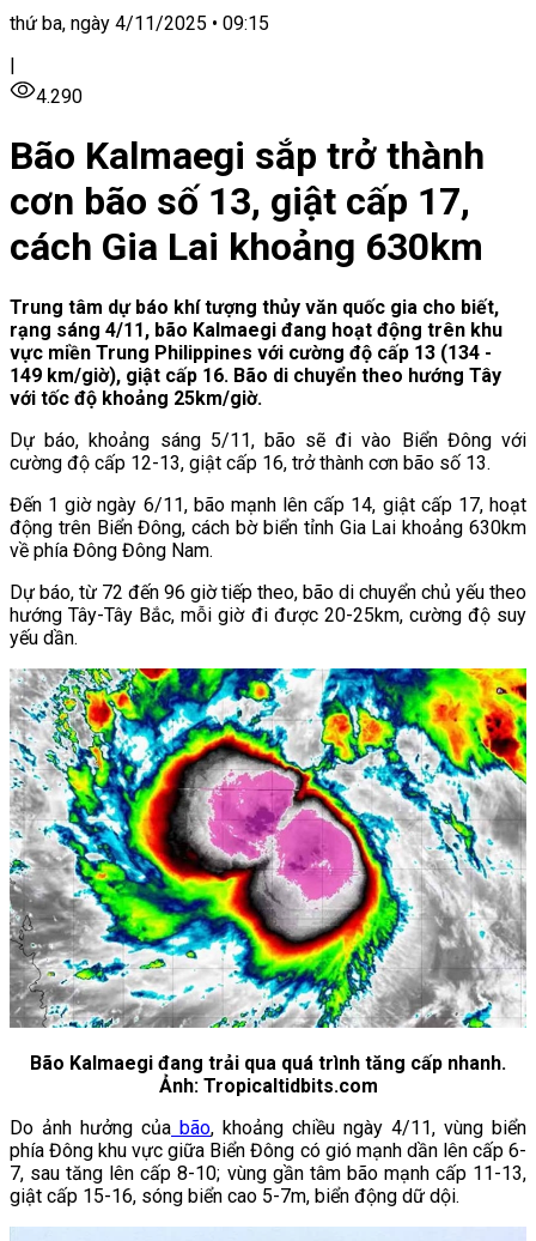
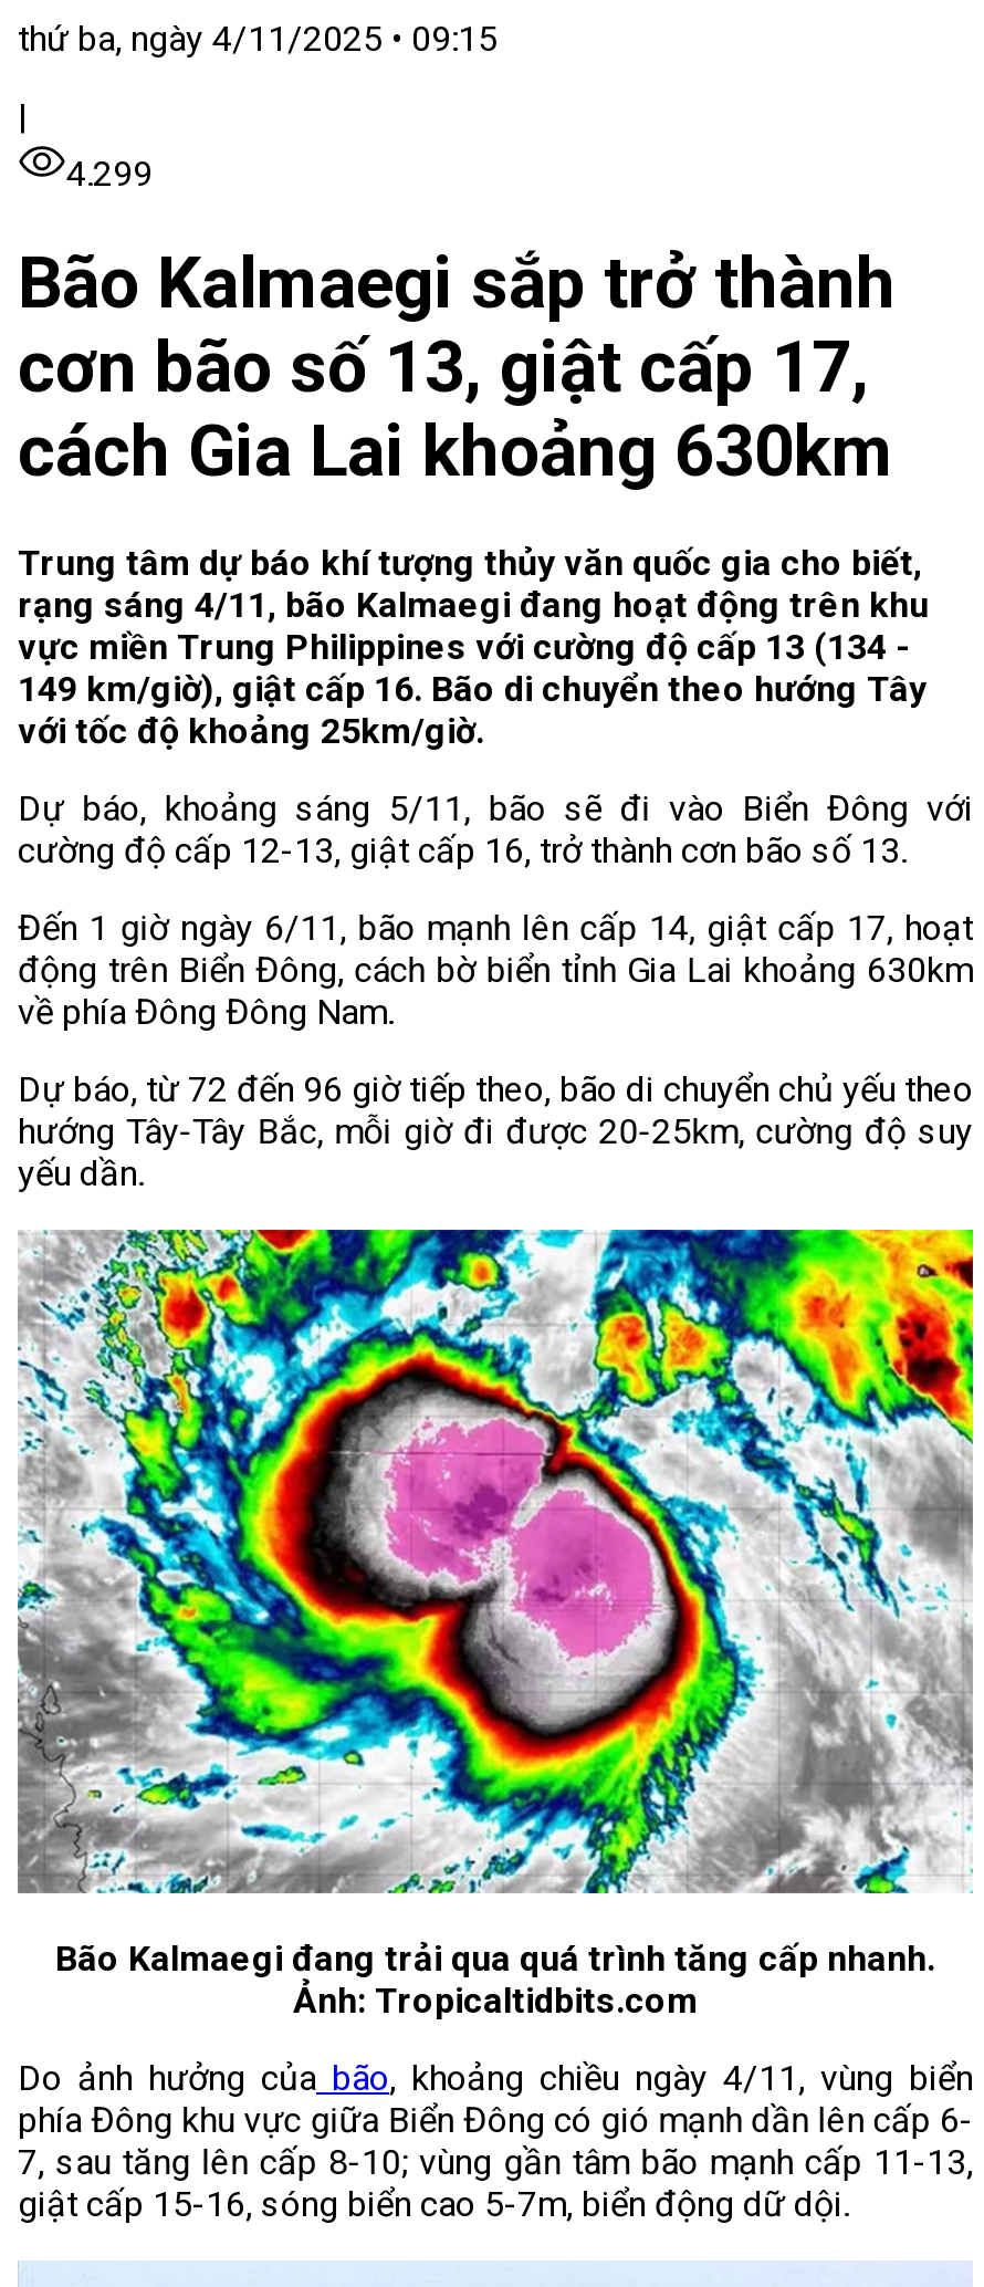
- 4.290
+ 4.299
